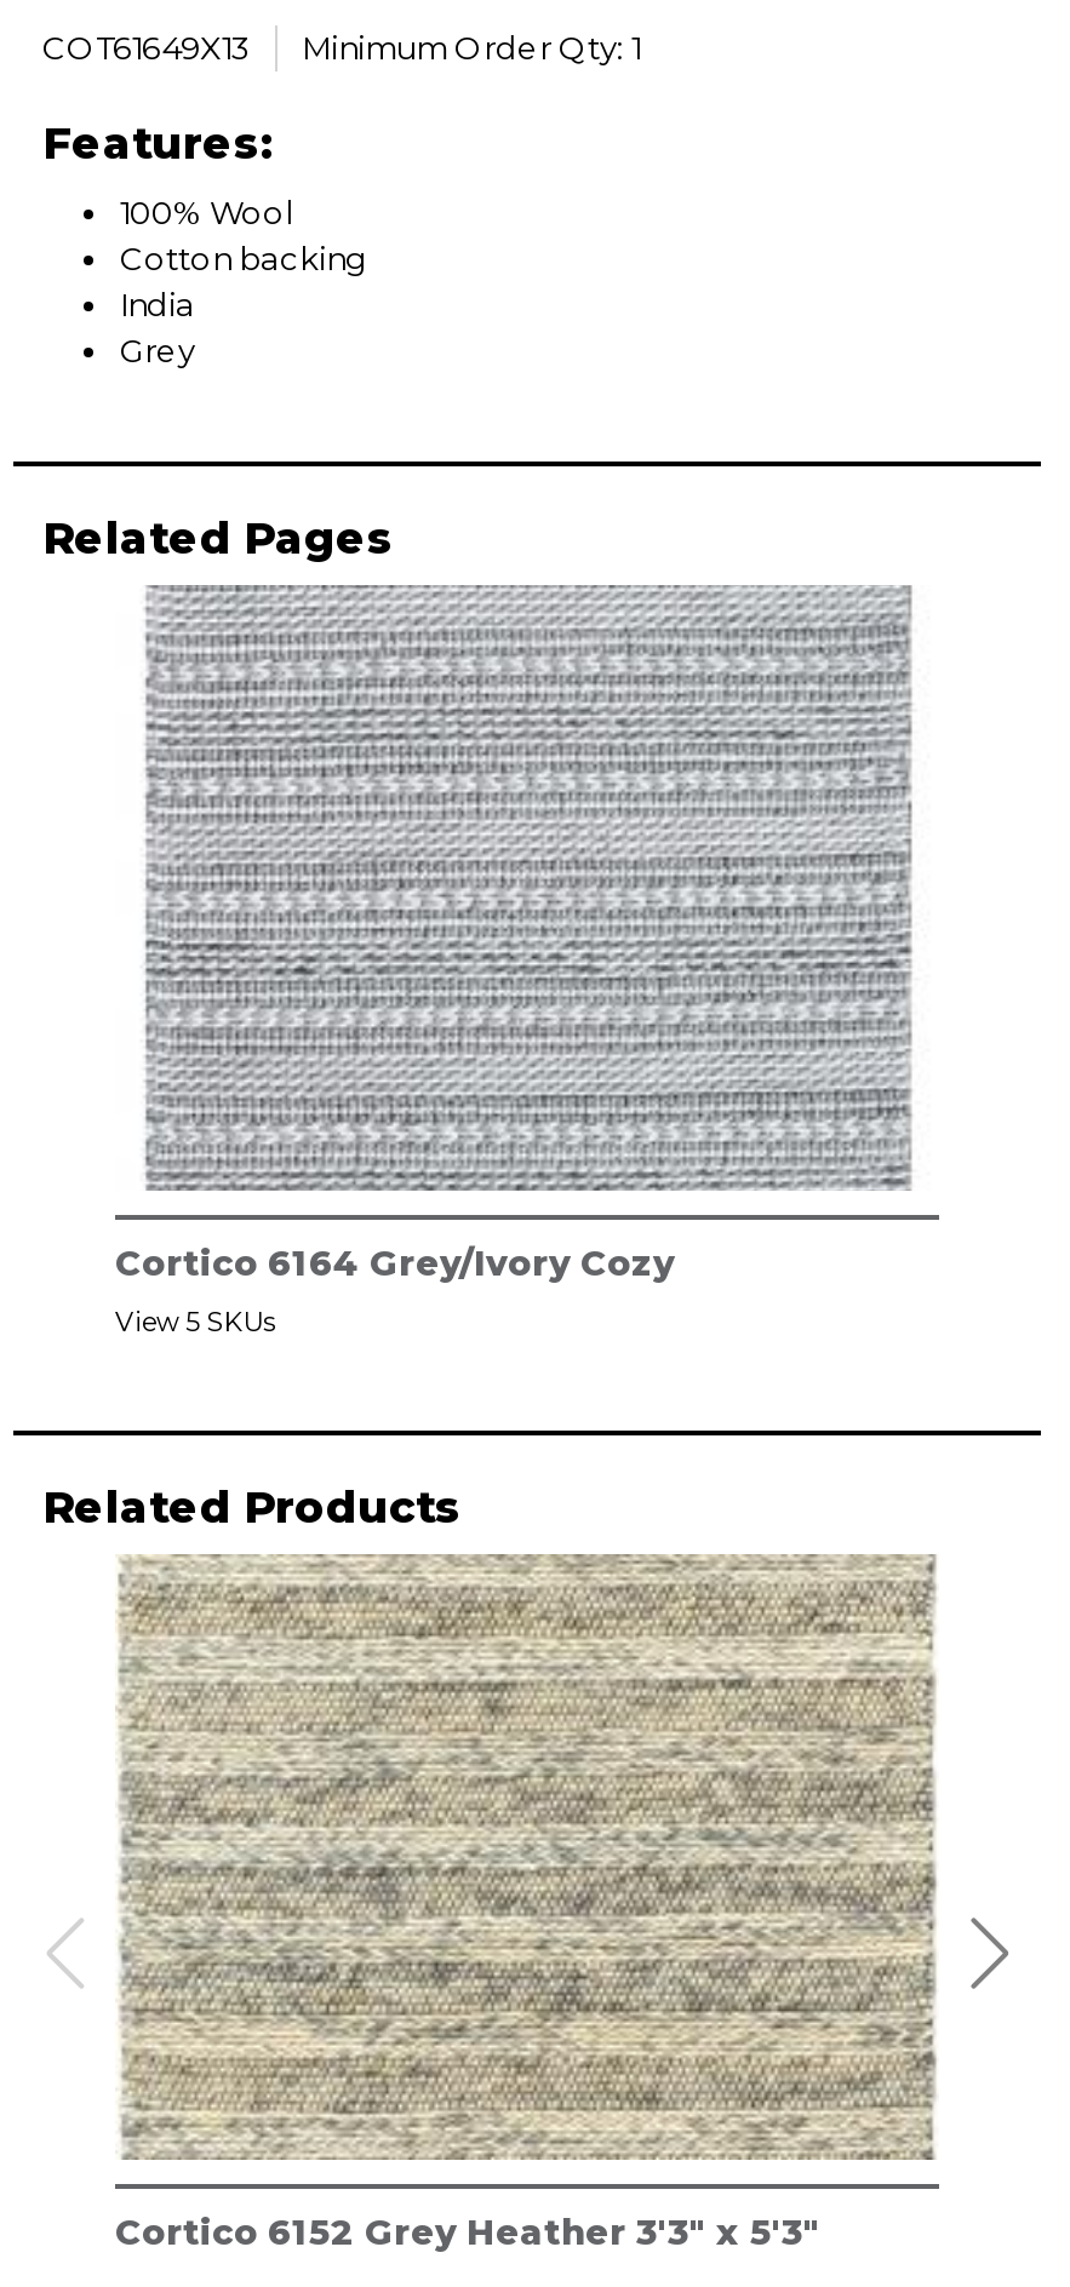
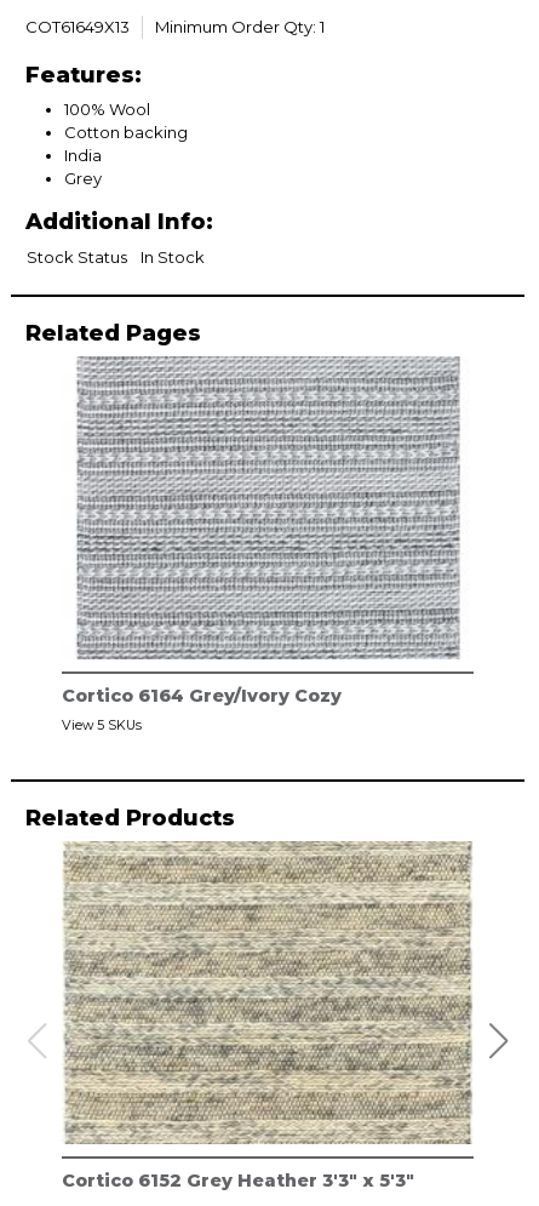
+ Additional Info:
+ Stock Status
+ In Stock
